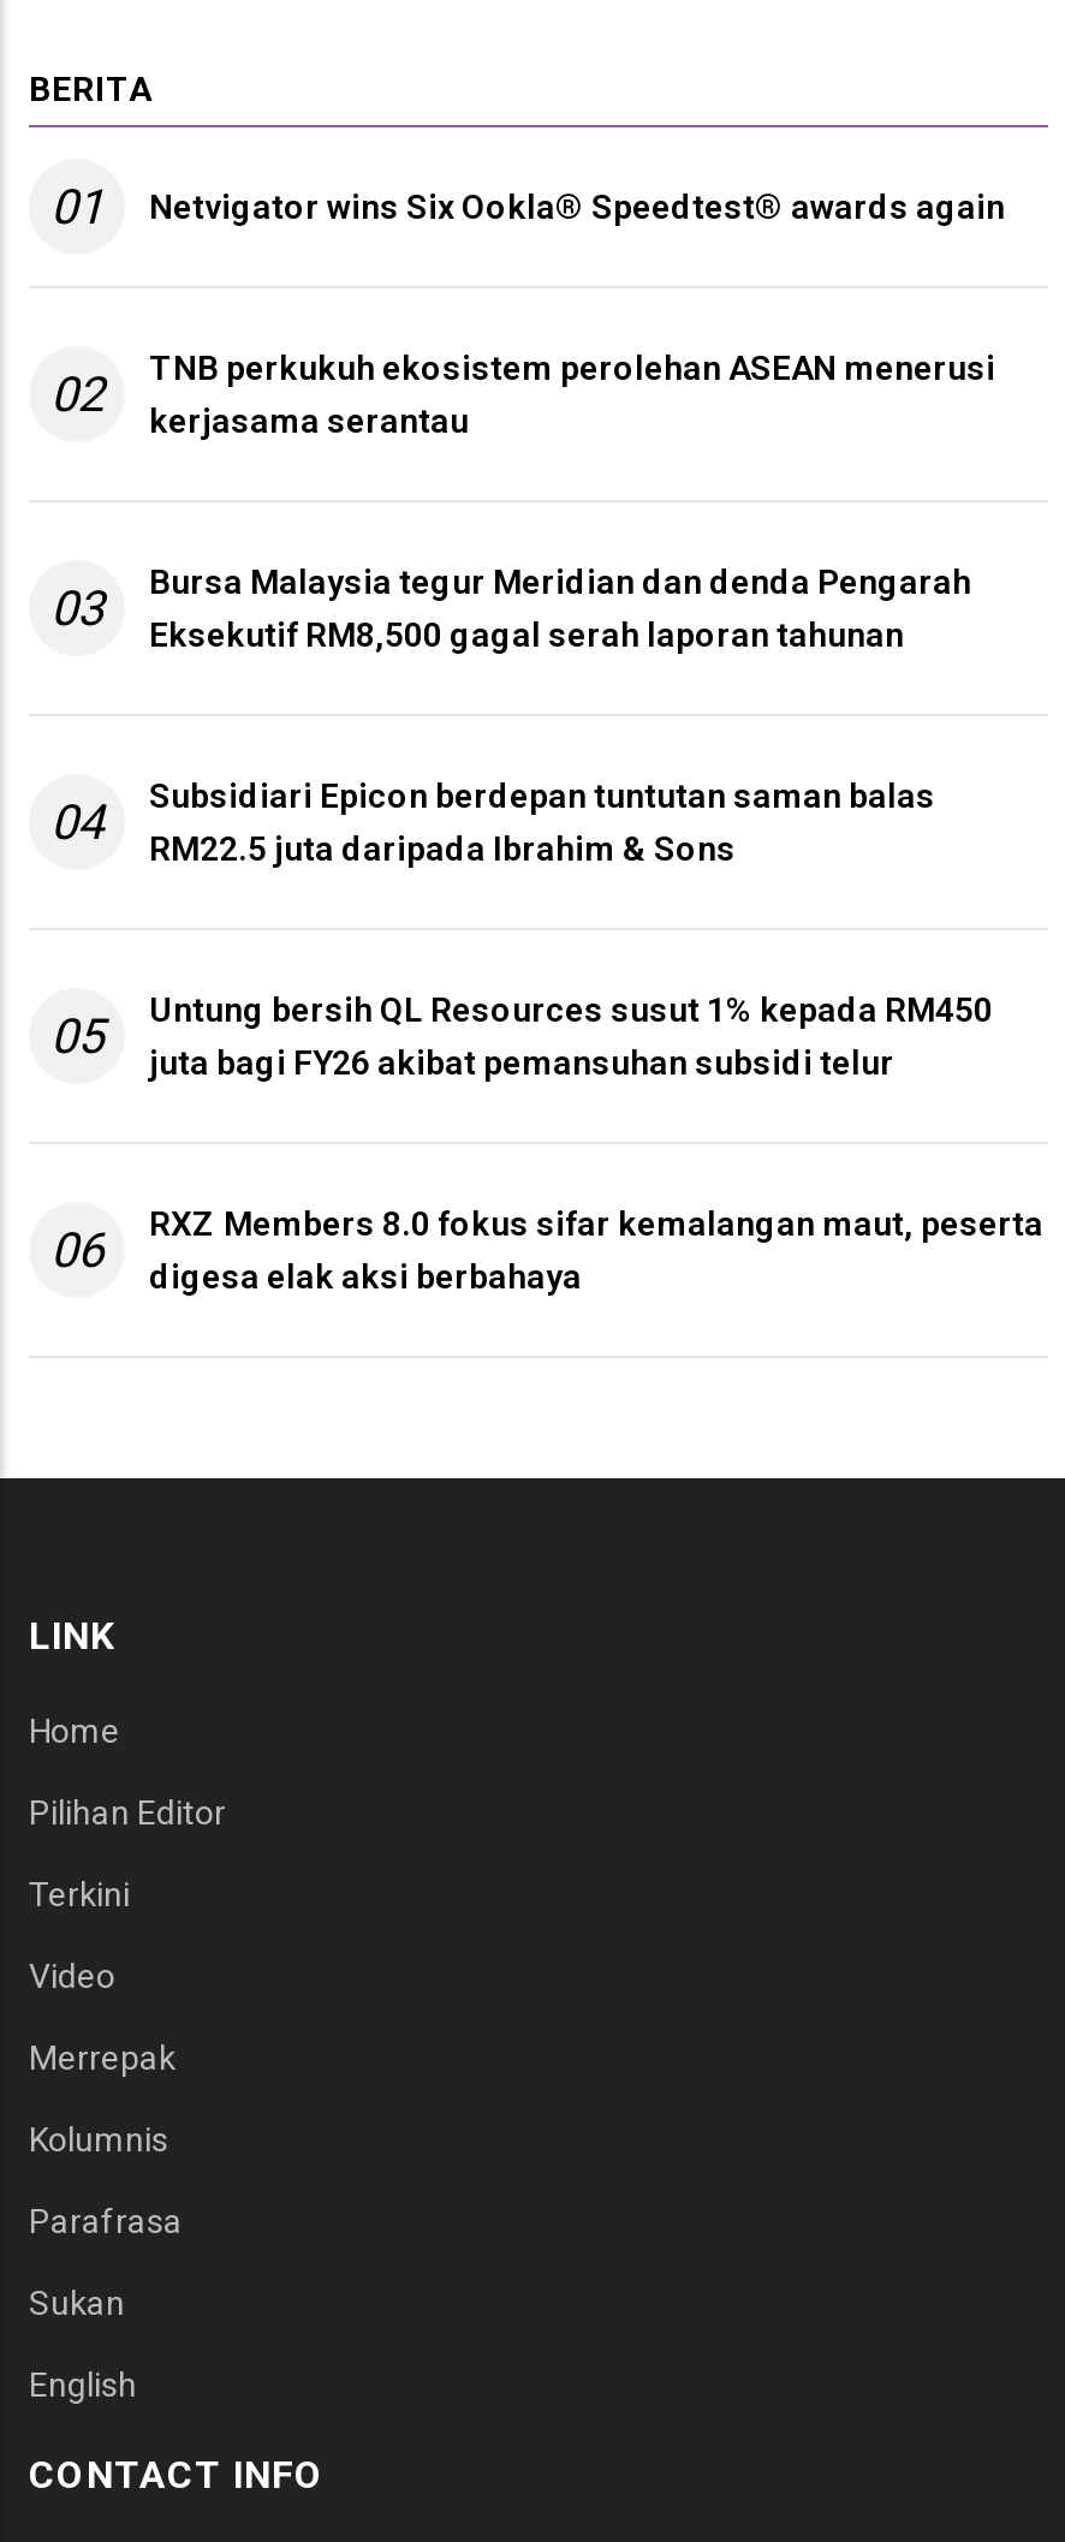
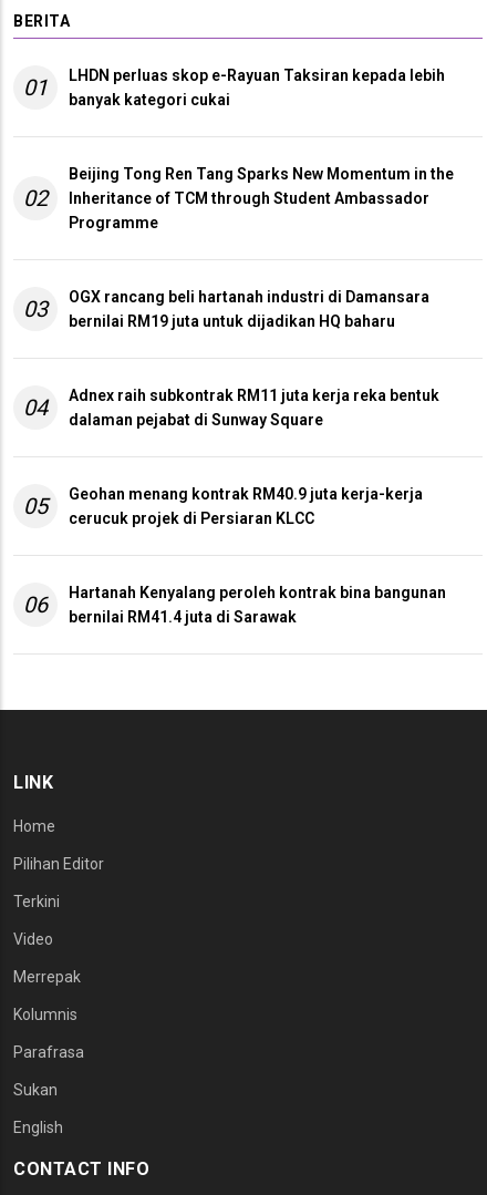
- Netvigator wins Six Ookla® Speedtest® awards again
+ LHDN perluas skop e-Rayuan Taksiran kepada lebih
+ banyak kategori cukai

- TNB perkukuh ekosistem perolehan ASEAN menerusi
- kerjasama serantau
+ Beijing Tong Ren Tang Sparks New Momentum in the
+ Inheritance of TCM through Student Ambassador
+ Programme

- Bursa Malaysia tegur Meridian dan denda Pengarah
- Eksekutif RM8,500 gagal serah laporan tahunan
+ OGX rancang beli hartanah industri di Damansara
+ bernilai RM19 juta untuk dijadikan HQ baharu

- Subsidiari Epicon berdepan tuntutan saman balas
- RM22.5 juta daripada Ibrahim & Sons
+ Adnex raih subkontrak RM11 juta kerja reka bentuk
+ dalaman pejabat di Sunway Square

- Untung bersih QL Resources susut 1% kepada RM450
- juta bagi FY26 akibat pemansuhan subsidi telur
+ Geohan menang kontrak RM40.9 juta kerja-kerja
+ cerucuk projek di Persiaran KLCC

- RXZ Members 8.0 fokus sifar kemalangan maut, peserta
- digesa elak aksi berbahaya
+ Hartanah Kenyalang peroleh kontrak bina bangunan
+ bernilai RM41.4 juta di Sarawak
